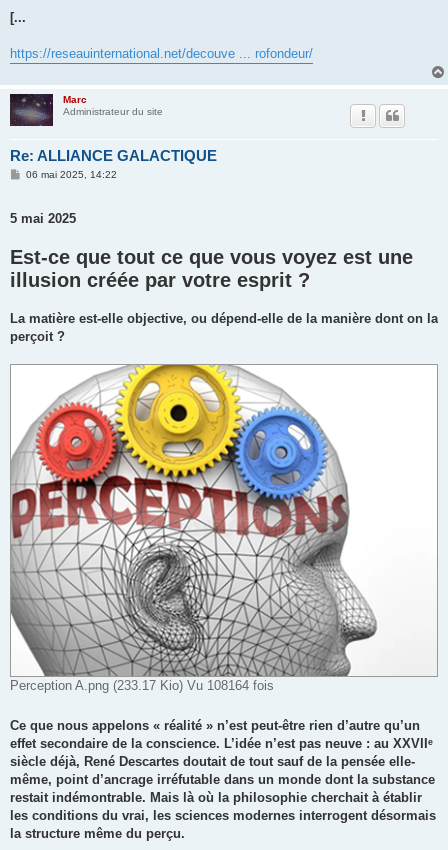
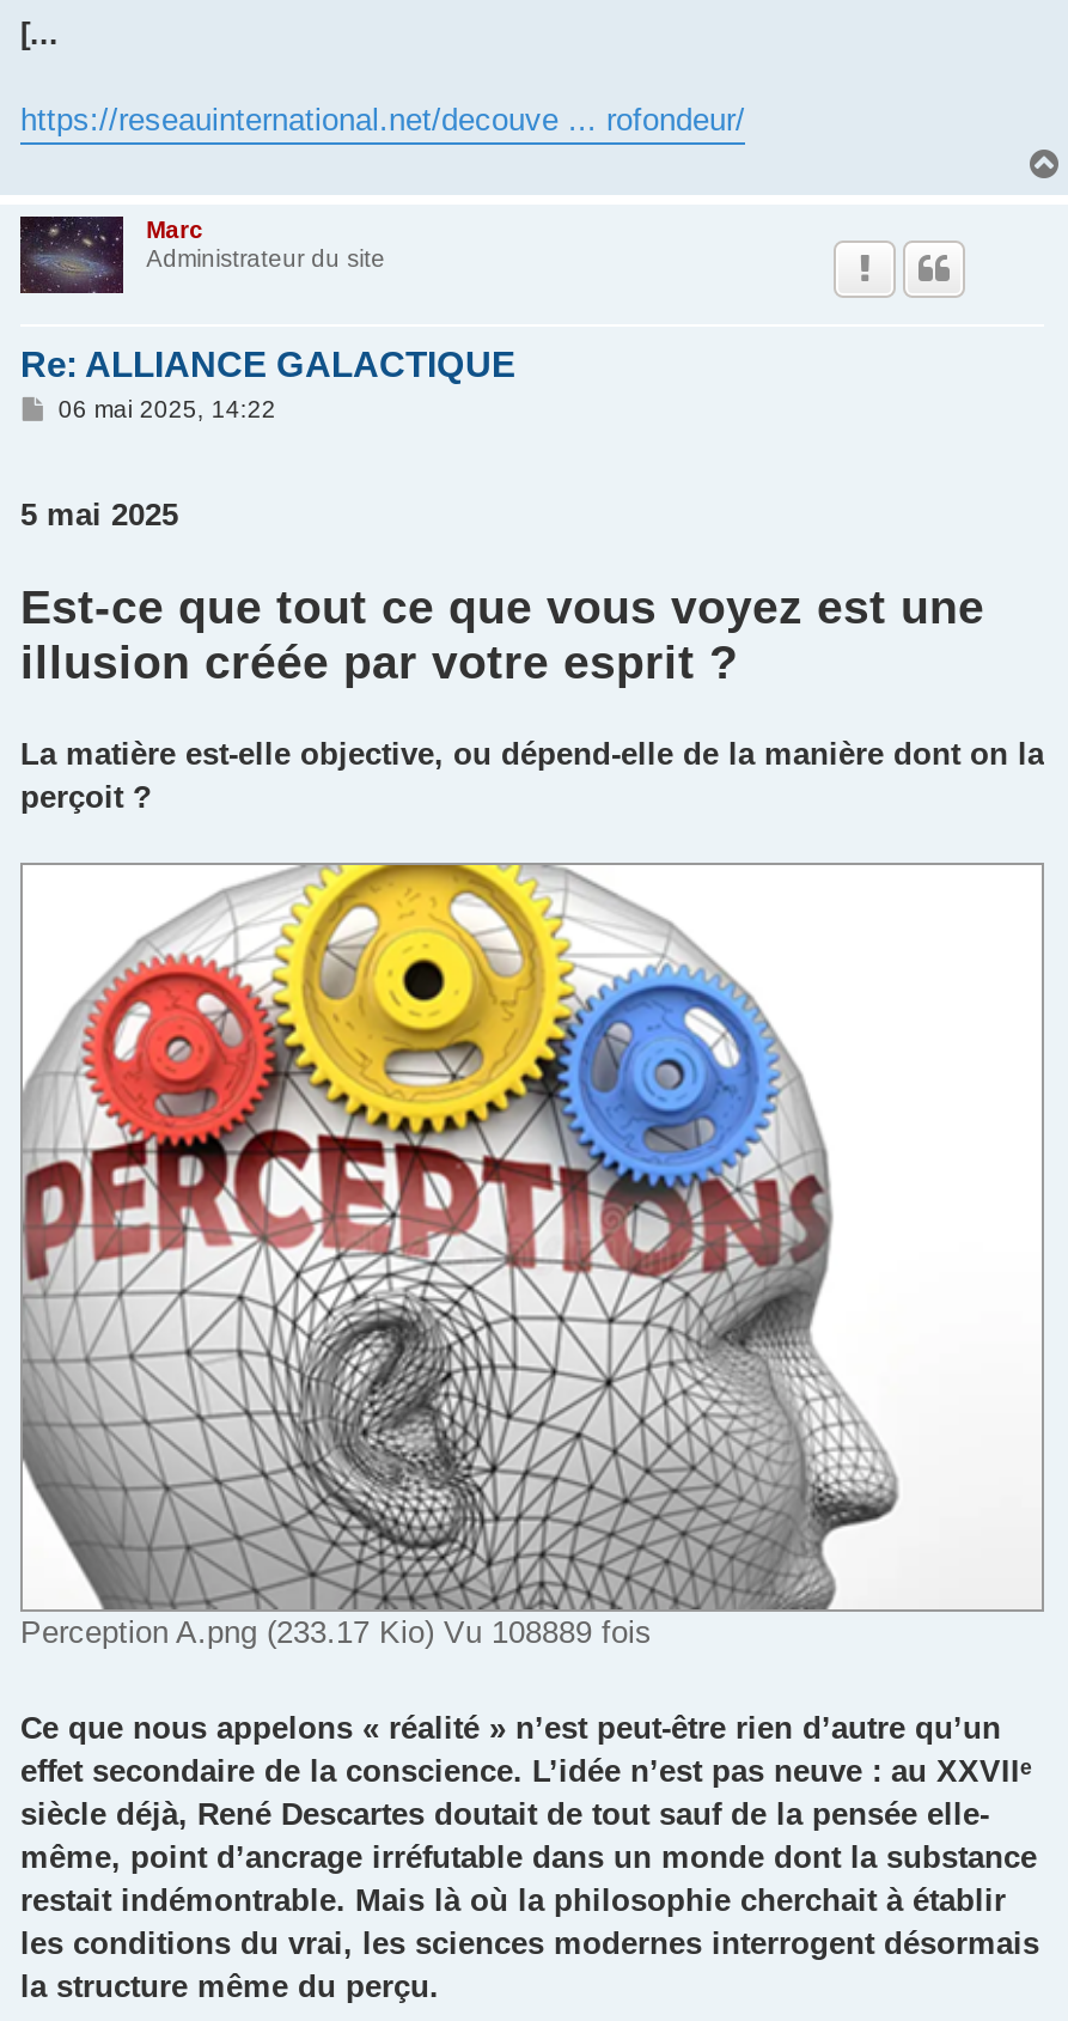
- Perception A.png (233.17 Kio) Vu 108164 fois
+ Perception A.png (233.17 Kio) Vu 108889 fois
